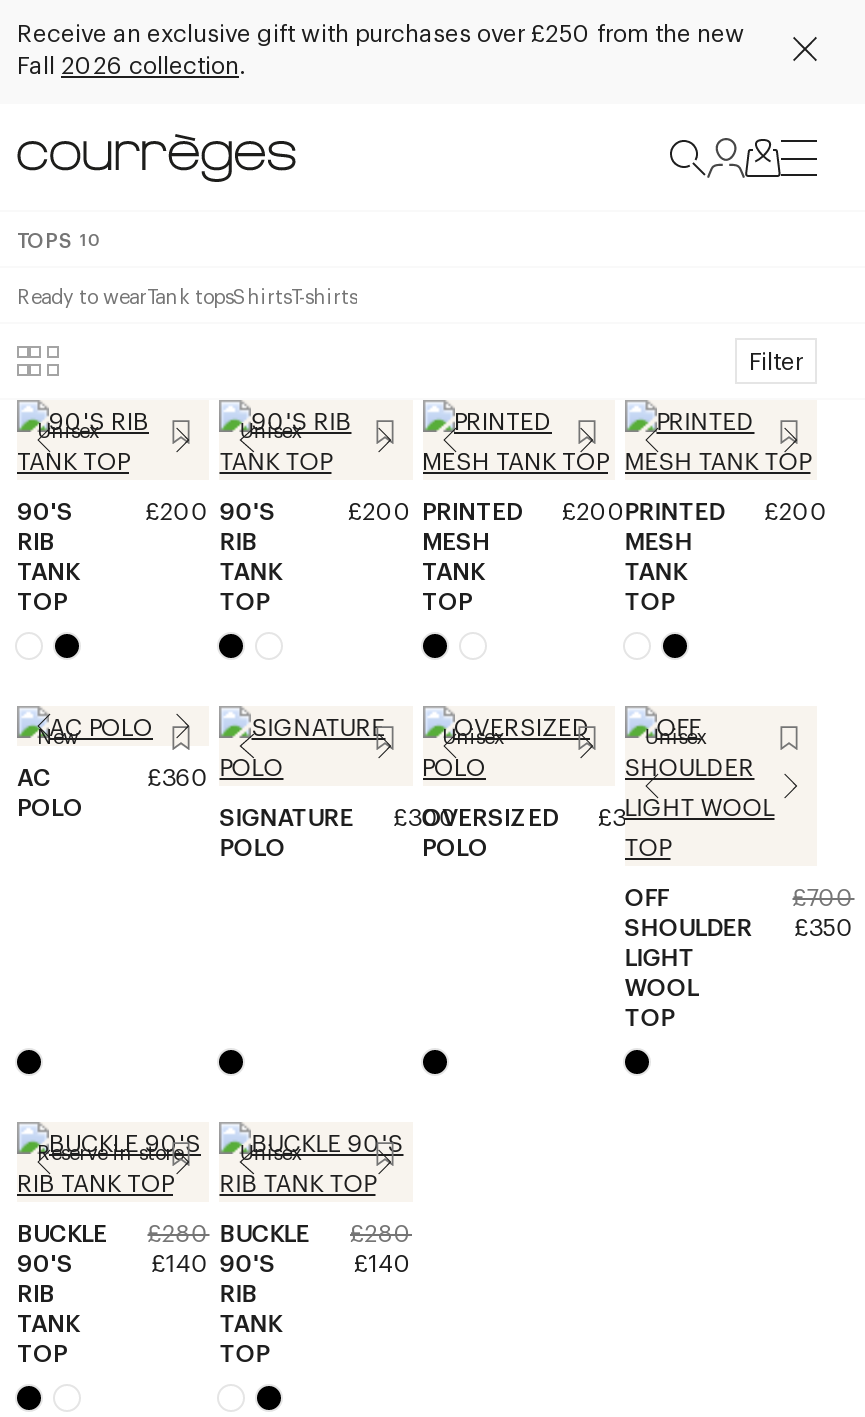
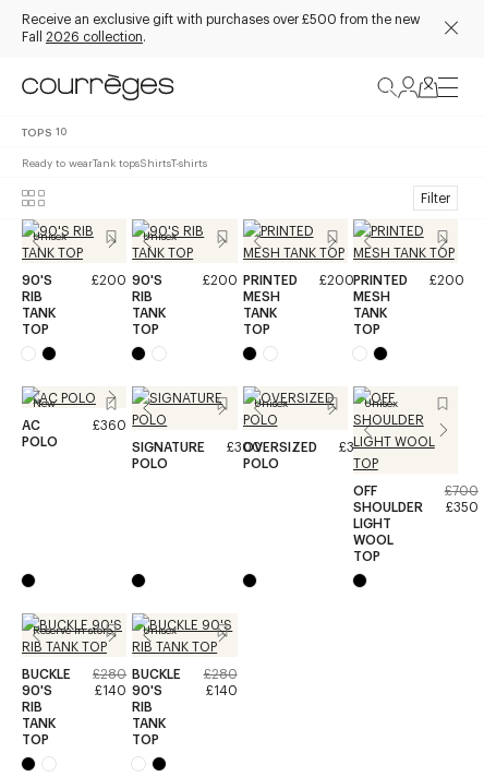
- Receive an exclusive gift with purchases over £250 from the new
+ Receive an exclusive gift with purchases over £500 from the new
